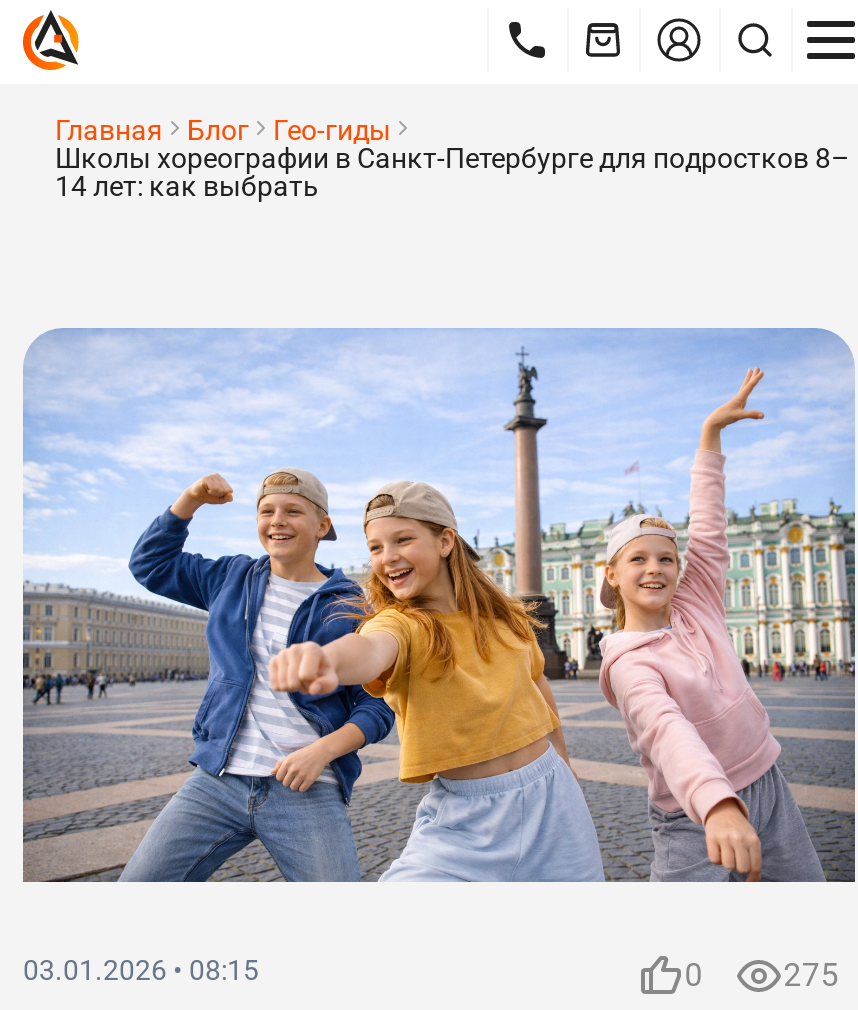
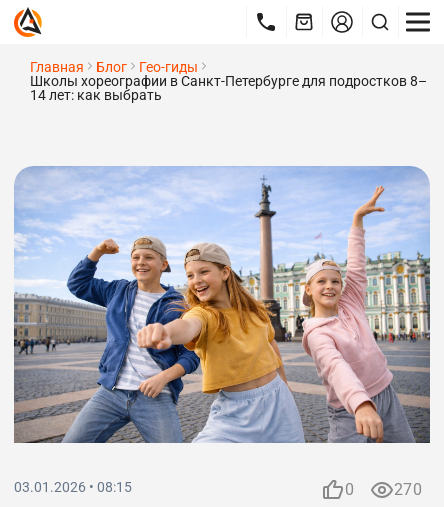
- 275
+ 270
